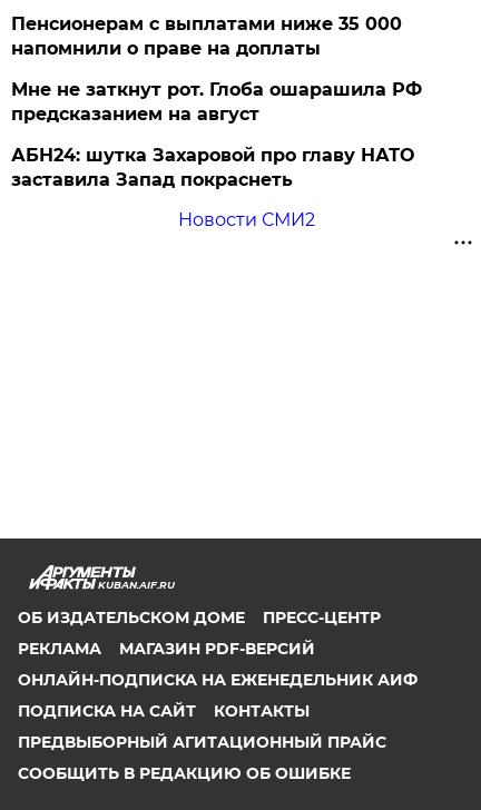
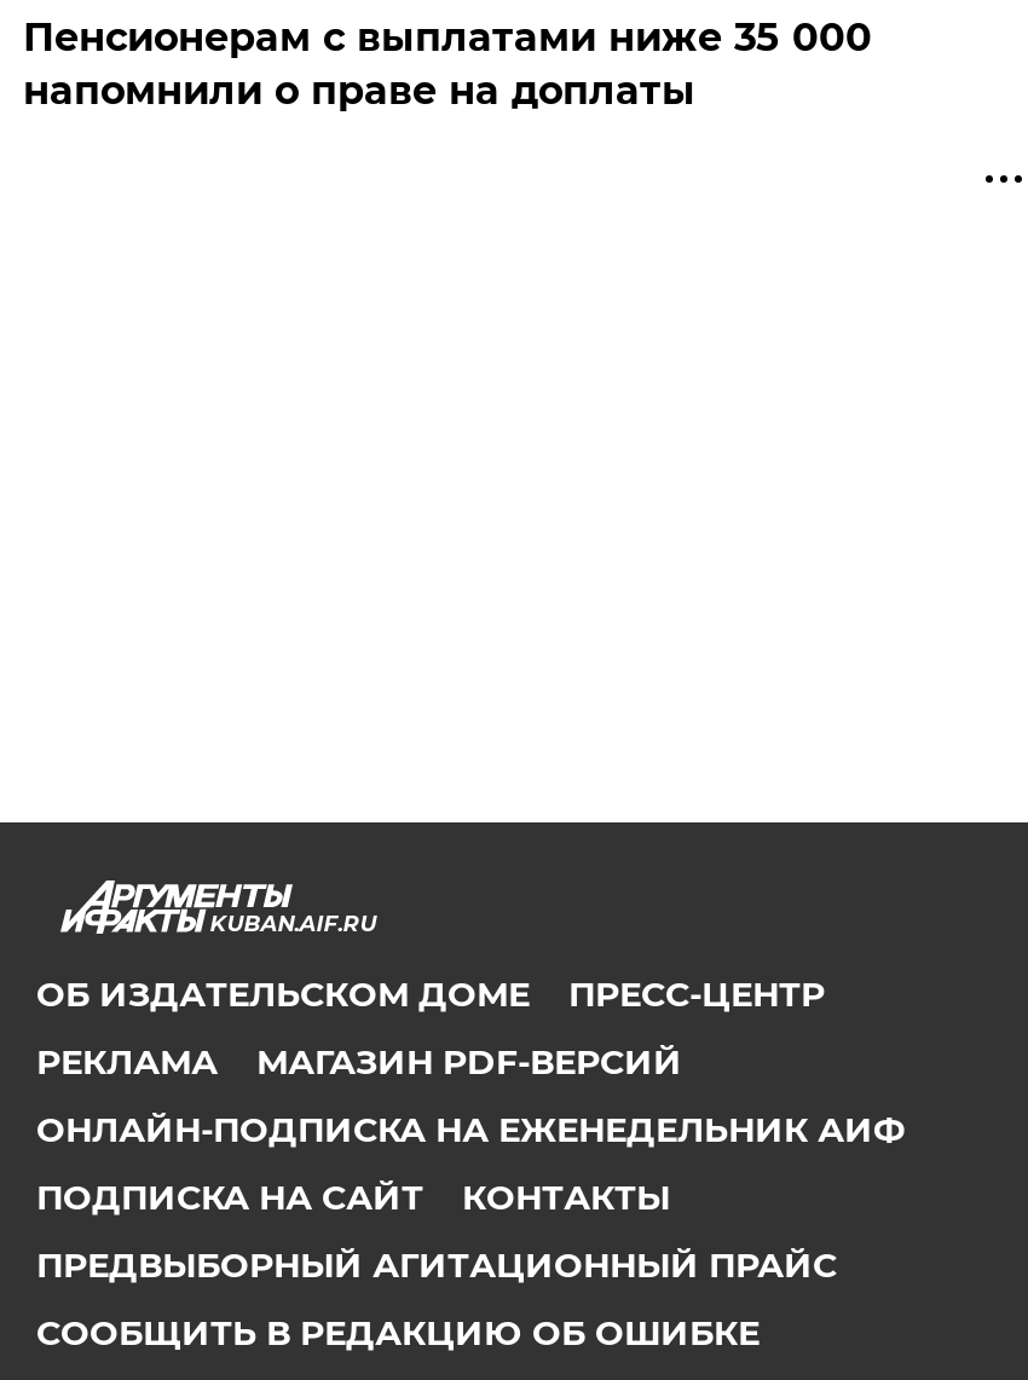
- Мне не заткнут рот. Глоба ошарашила РФ
- предсказанием на август
- АБН24: шутка Захаровой про главу НАТО
- заставила Запад покраснеть
- Новости СМИ2
